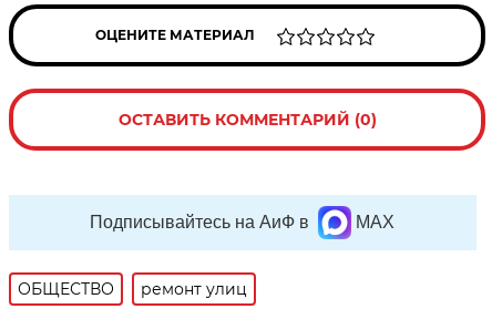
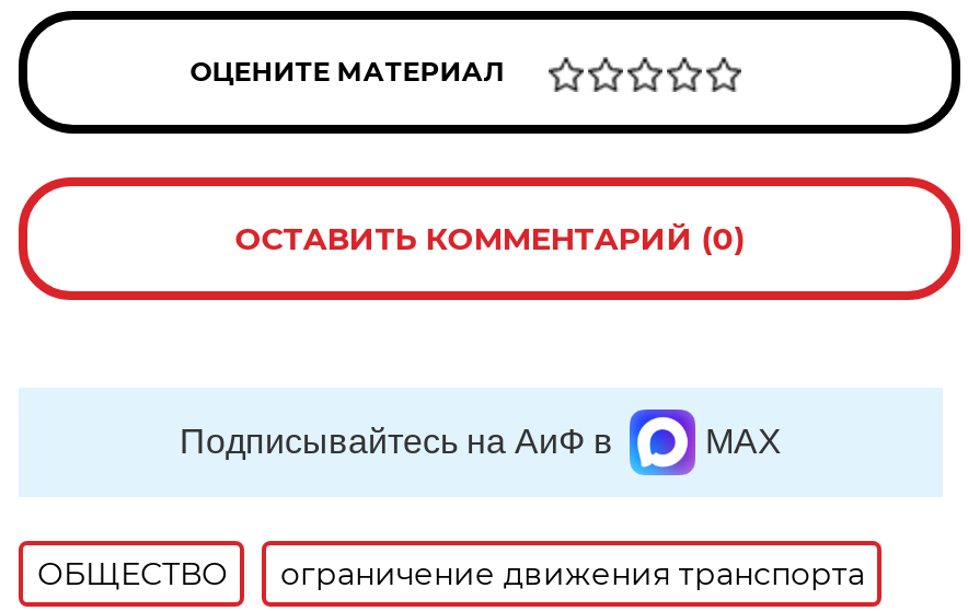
- ремонт улиц
+ ограничение движения транспорта
